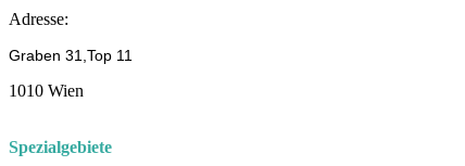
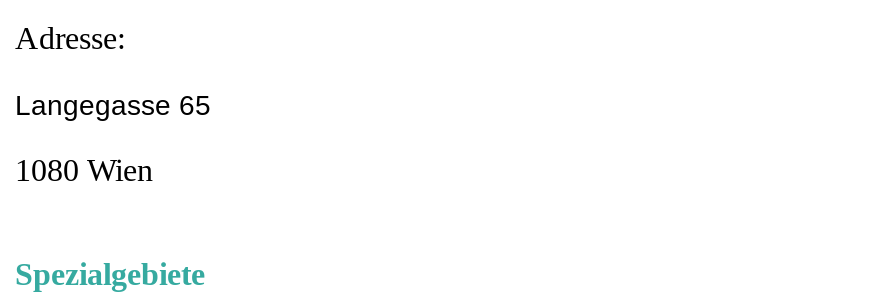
- Graben 31,Top 11
+ Langegasse 65

- 1010 Wien
+ 1080 Wien
